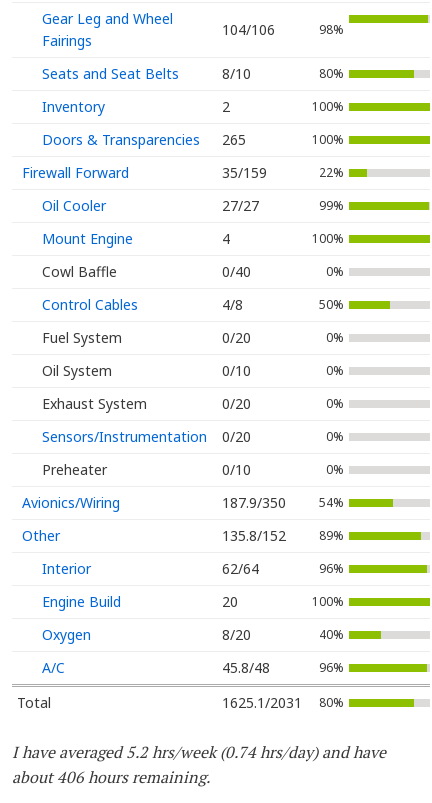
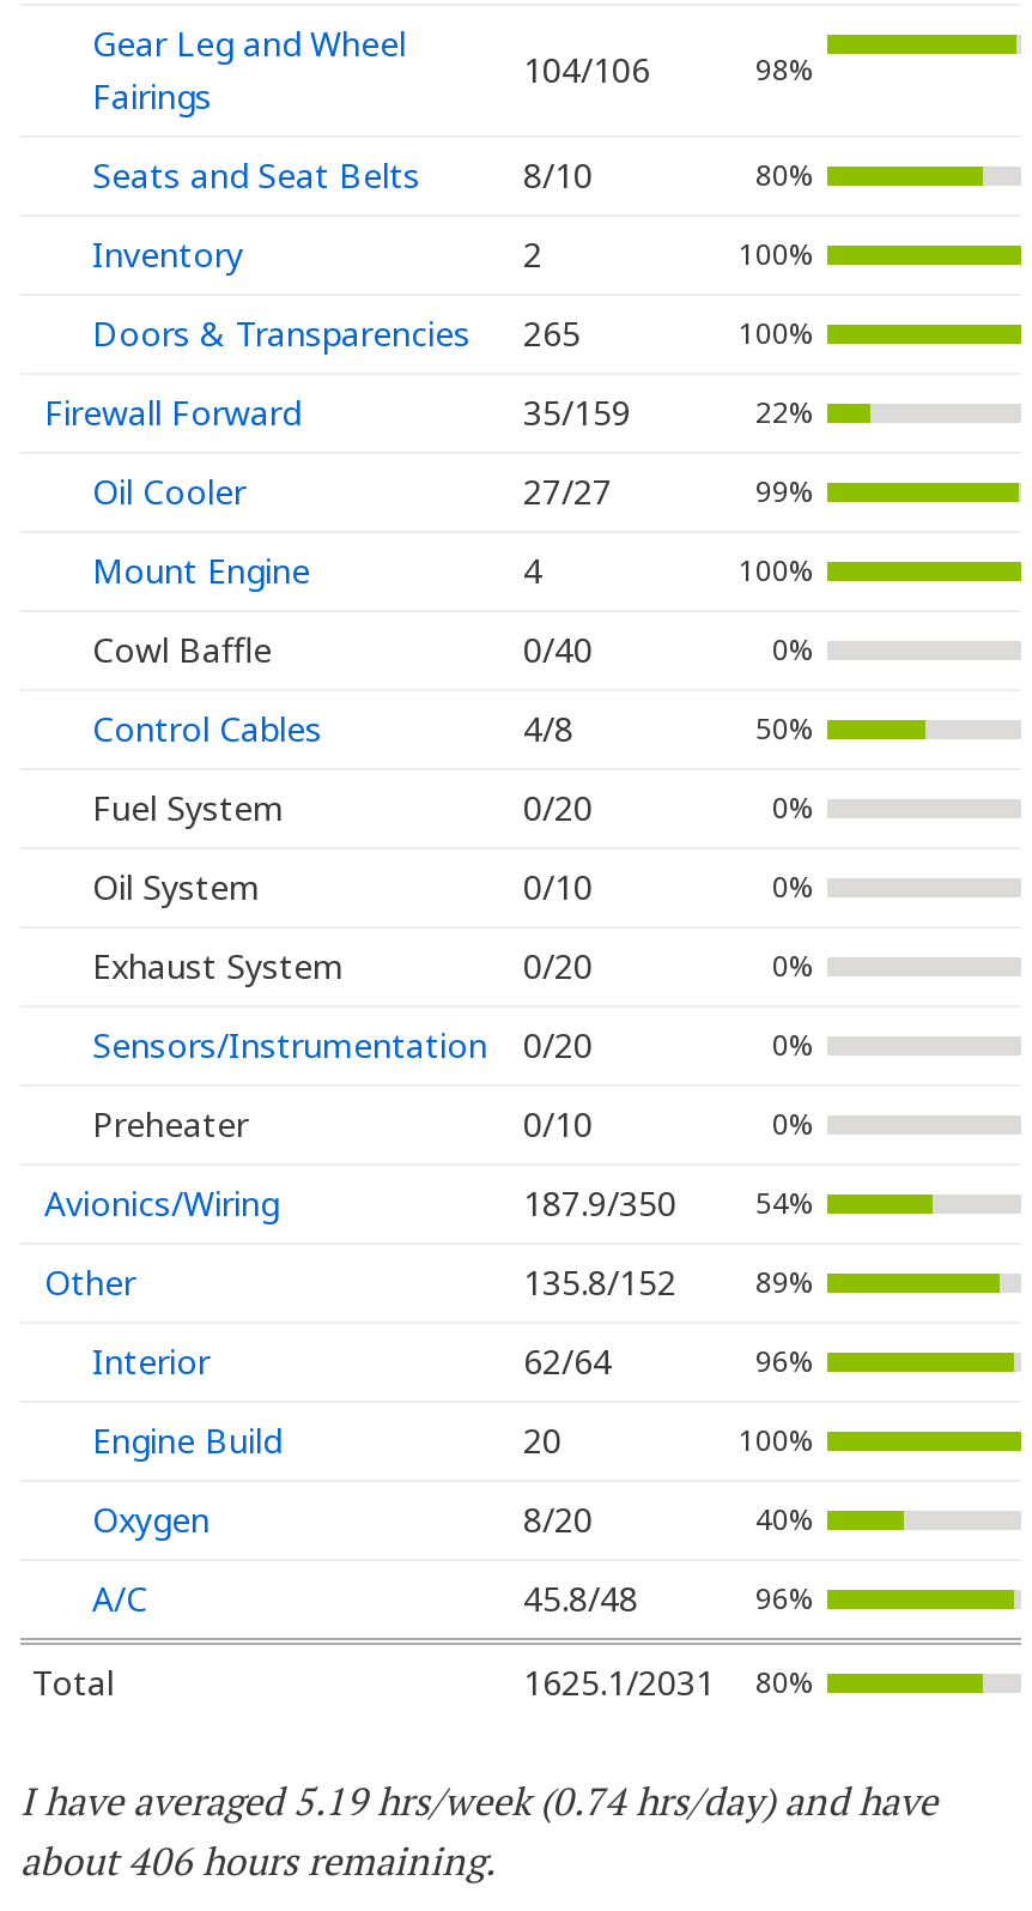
- I have averaged 5.2 hrs/week (0.74 hrs/day) and have
+ I have averaged 5.19 hrs/week (0.74 hrs/day) and have
